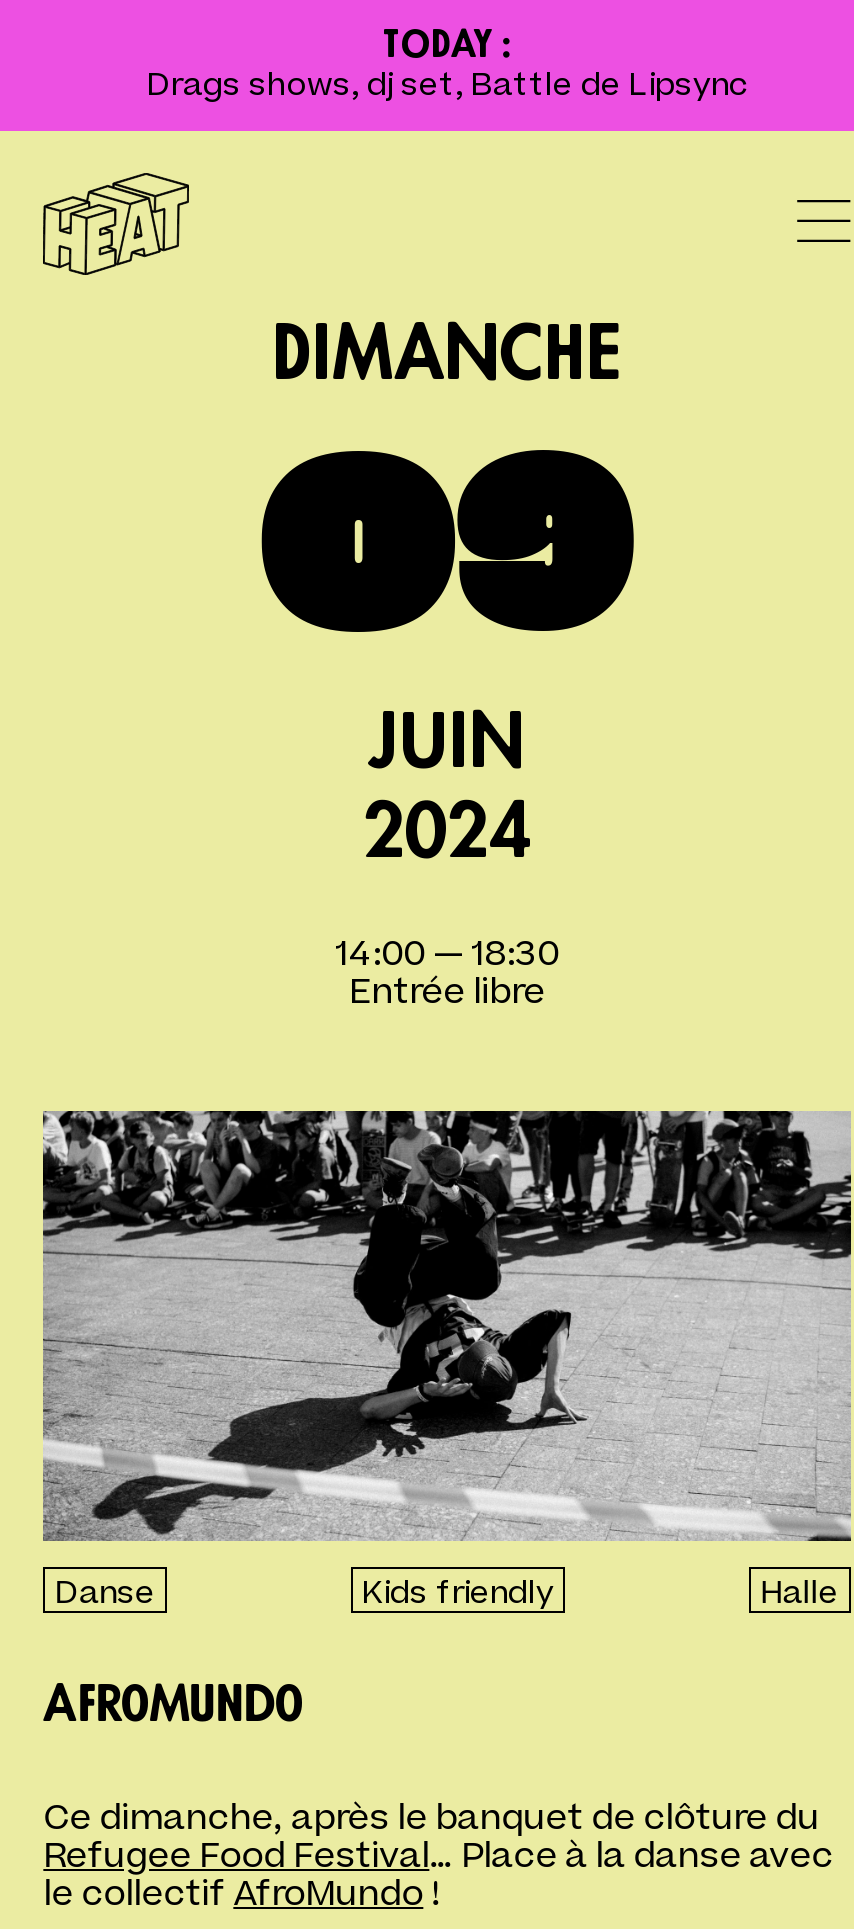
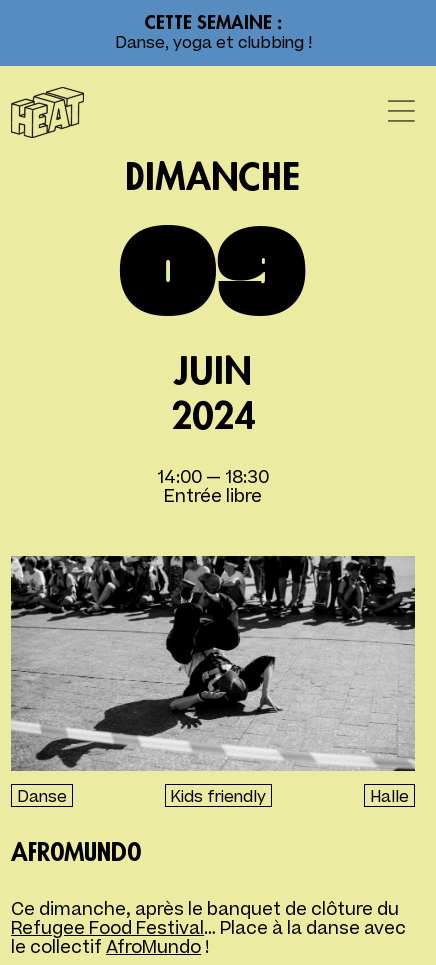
- TODAY :
- Drags shows, dj set, Battle de Lipsync
+ CETTE SEMAINE :
+ Danse, yoga et clubbing !
